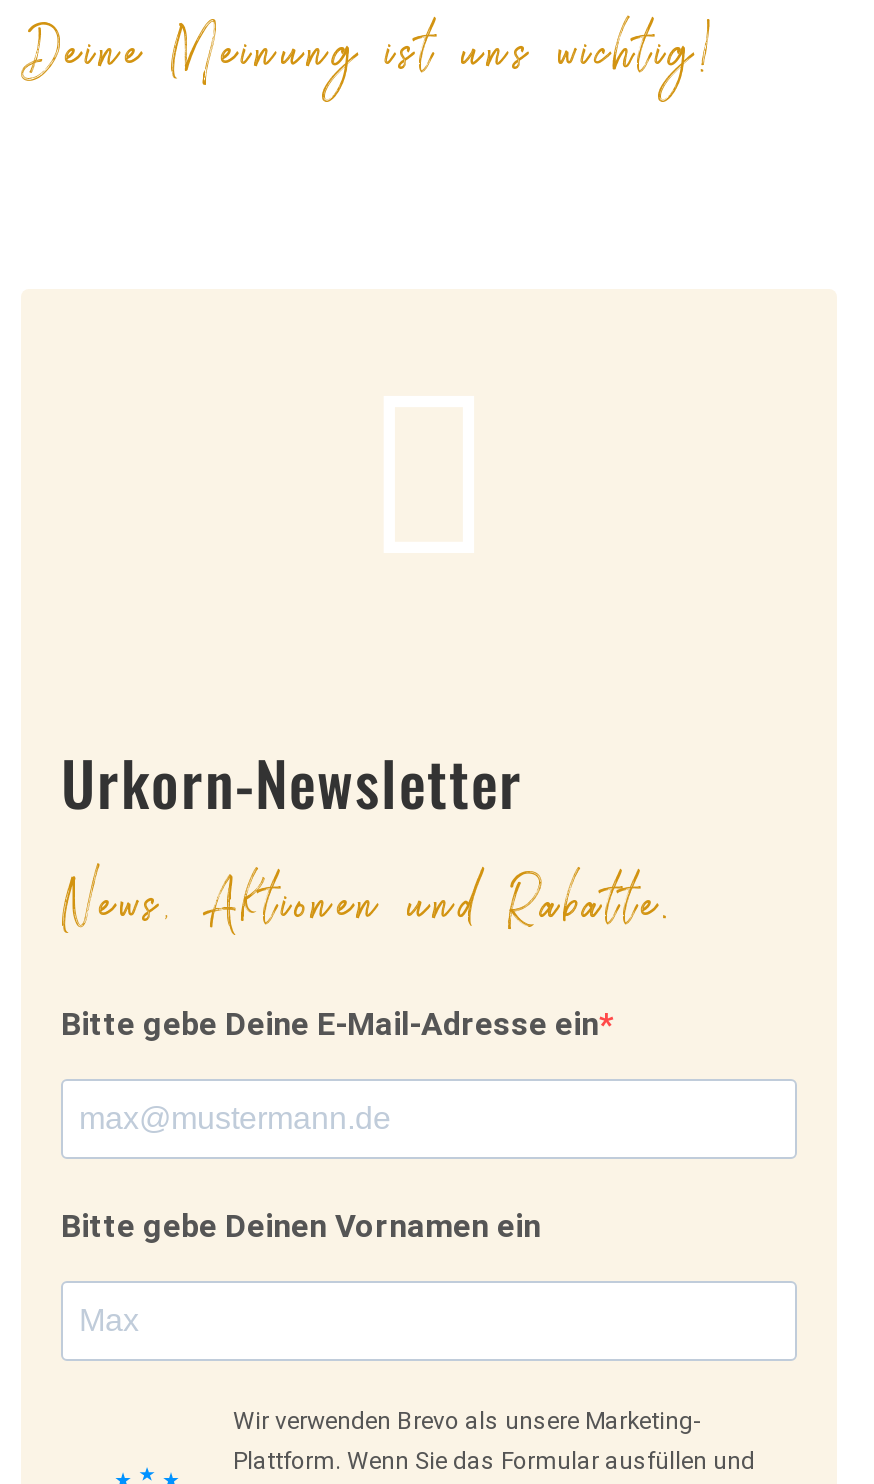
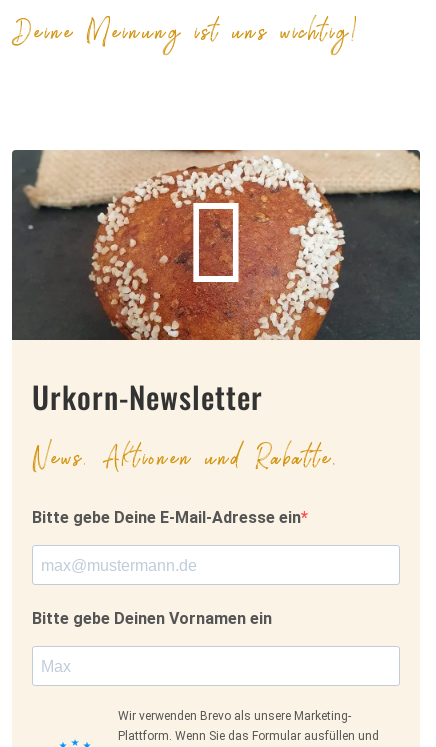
+ [image]
